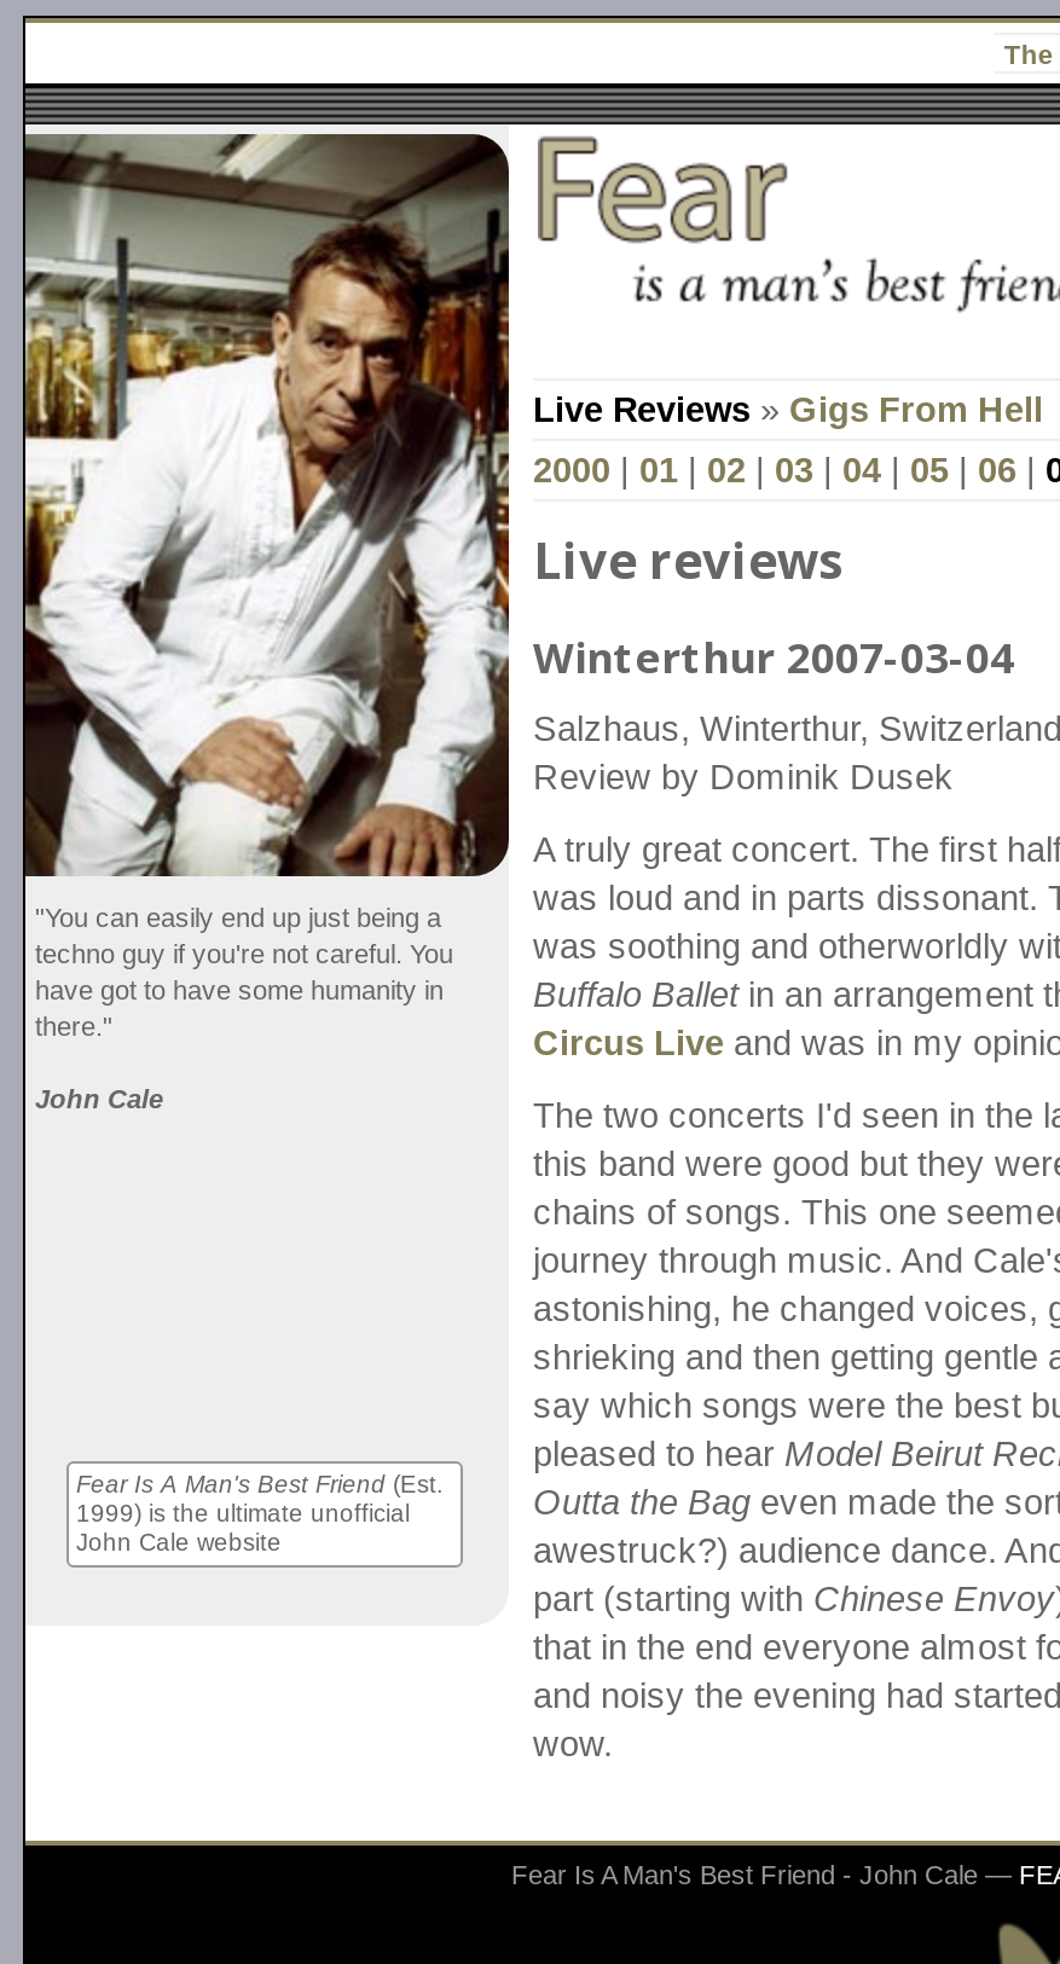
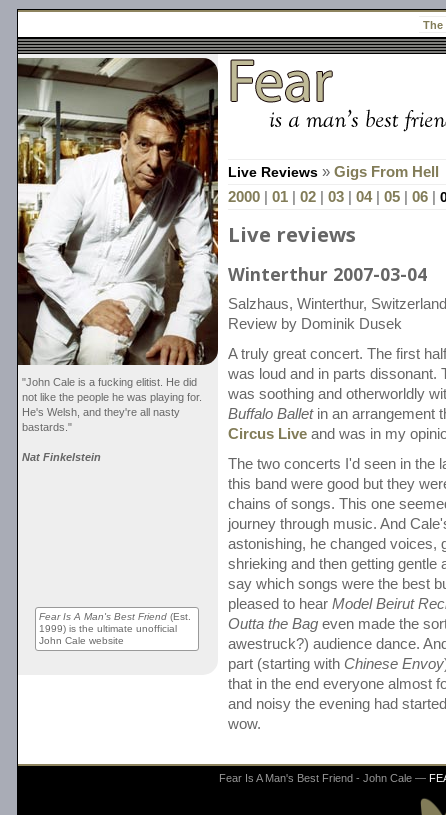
- "You can easily end up just being a
- techno guy if you're not careful. You
- have got to have some humanity in
- there."
+ "John Cale is a fucking elitist. He did
+ not like the people he was playing for.
+ He's Welsh, and they're all nasty
+ bastards."

- John Cale
+ Nat Finkelstein
